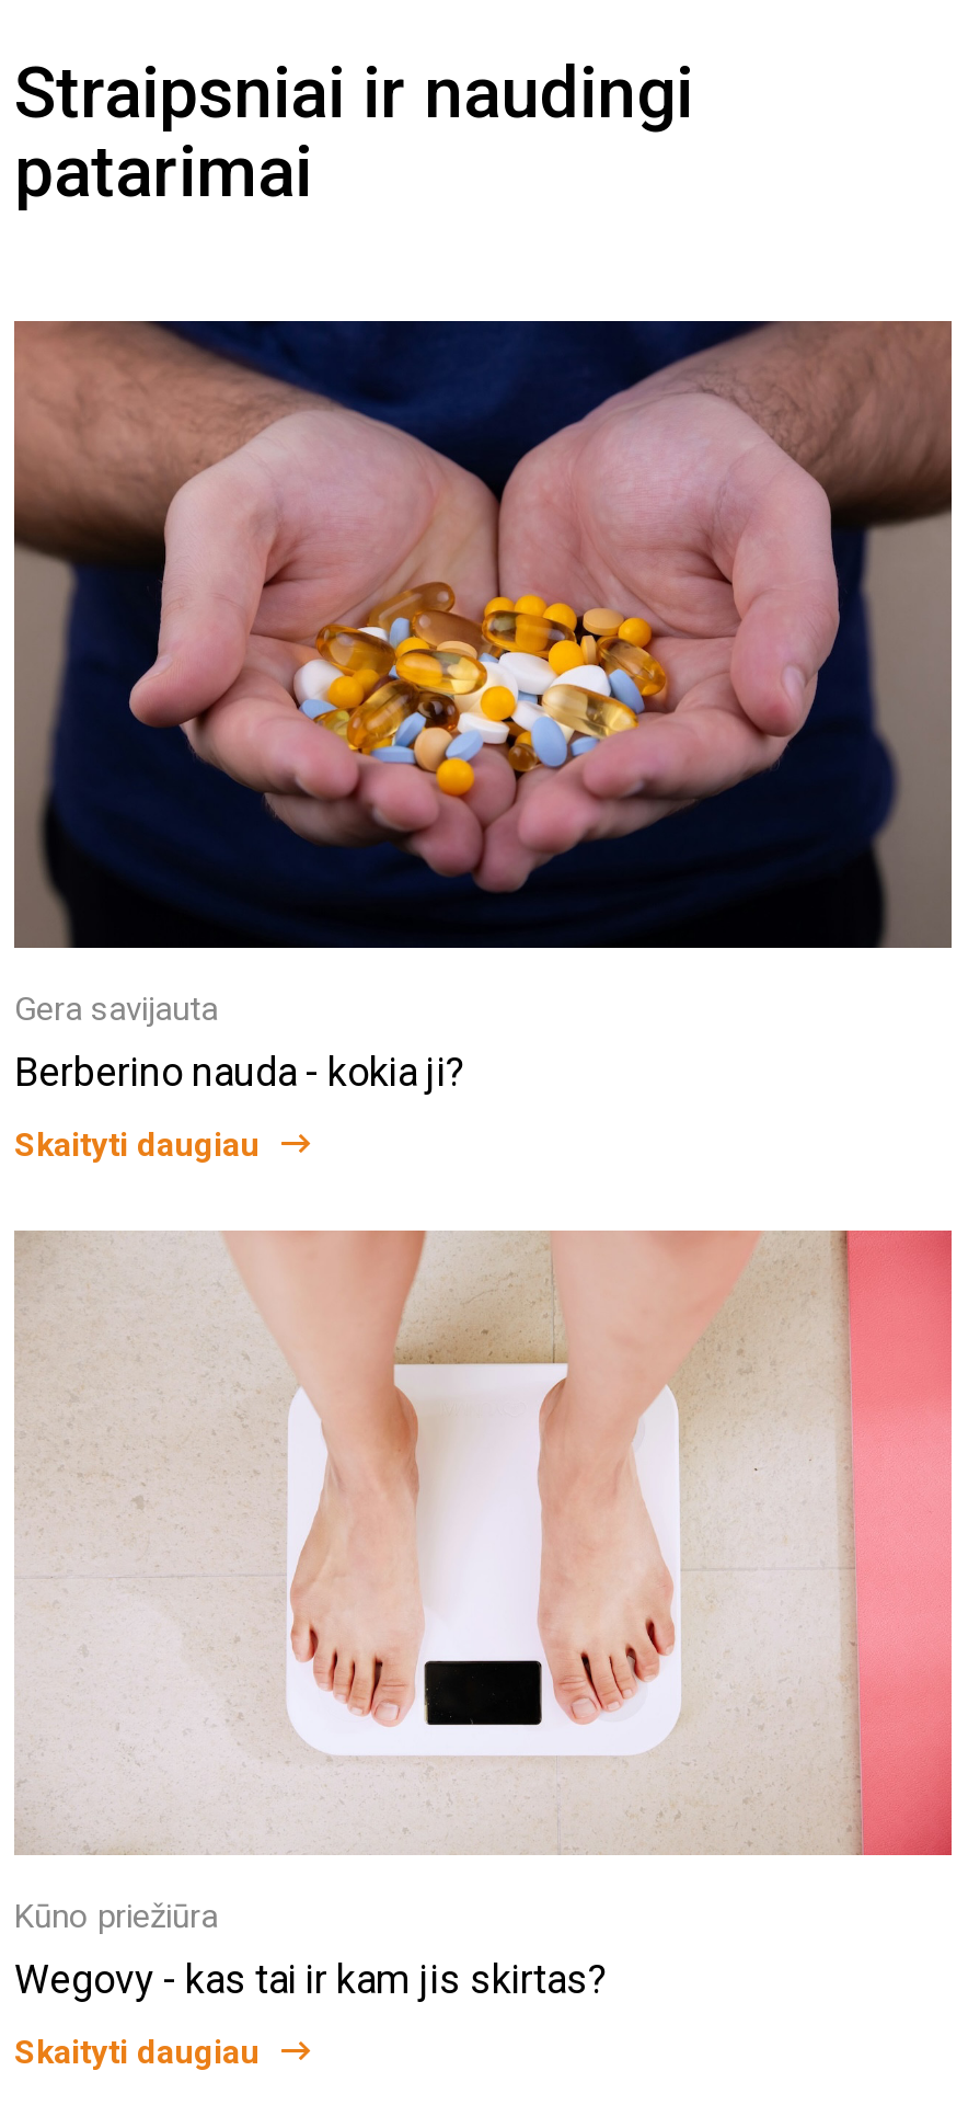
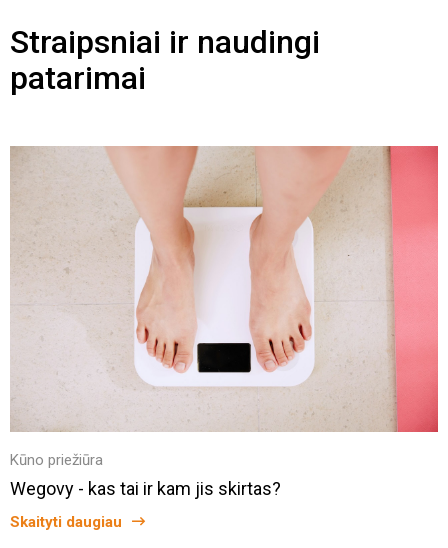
- [image]
- Gera savijauta
- Berberino nauda - kokia ji?
- Skaityti daugiau
